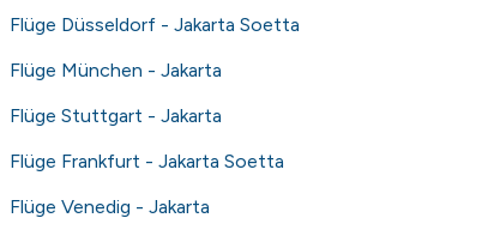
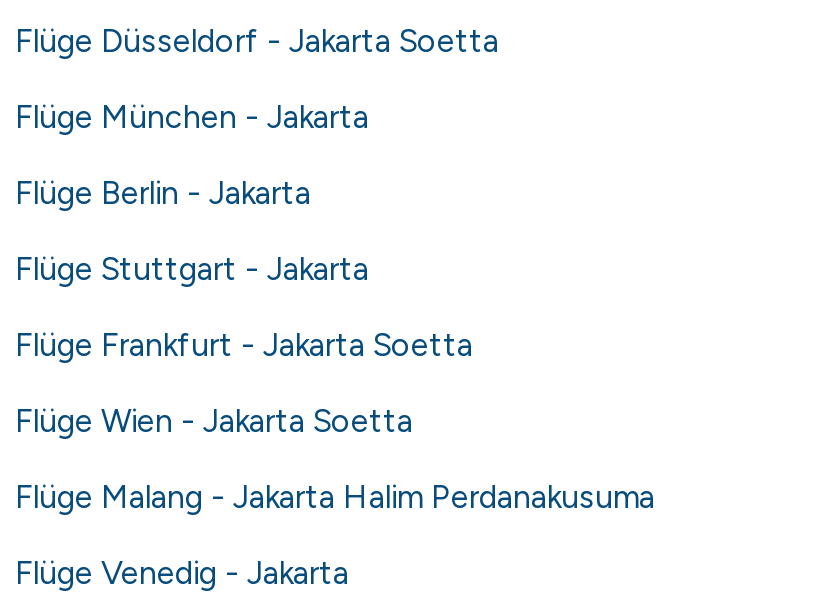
+ Flüge Berlin - Jakarta

+ Flüge Wien - Jakarta Soetta
+ Flüge Malang - Jakarta Halim Perdanakusuma
